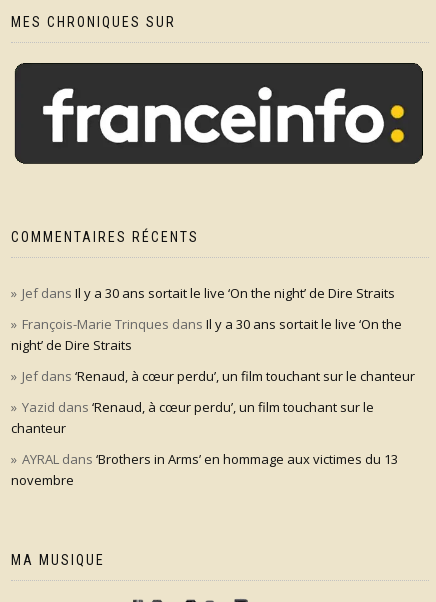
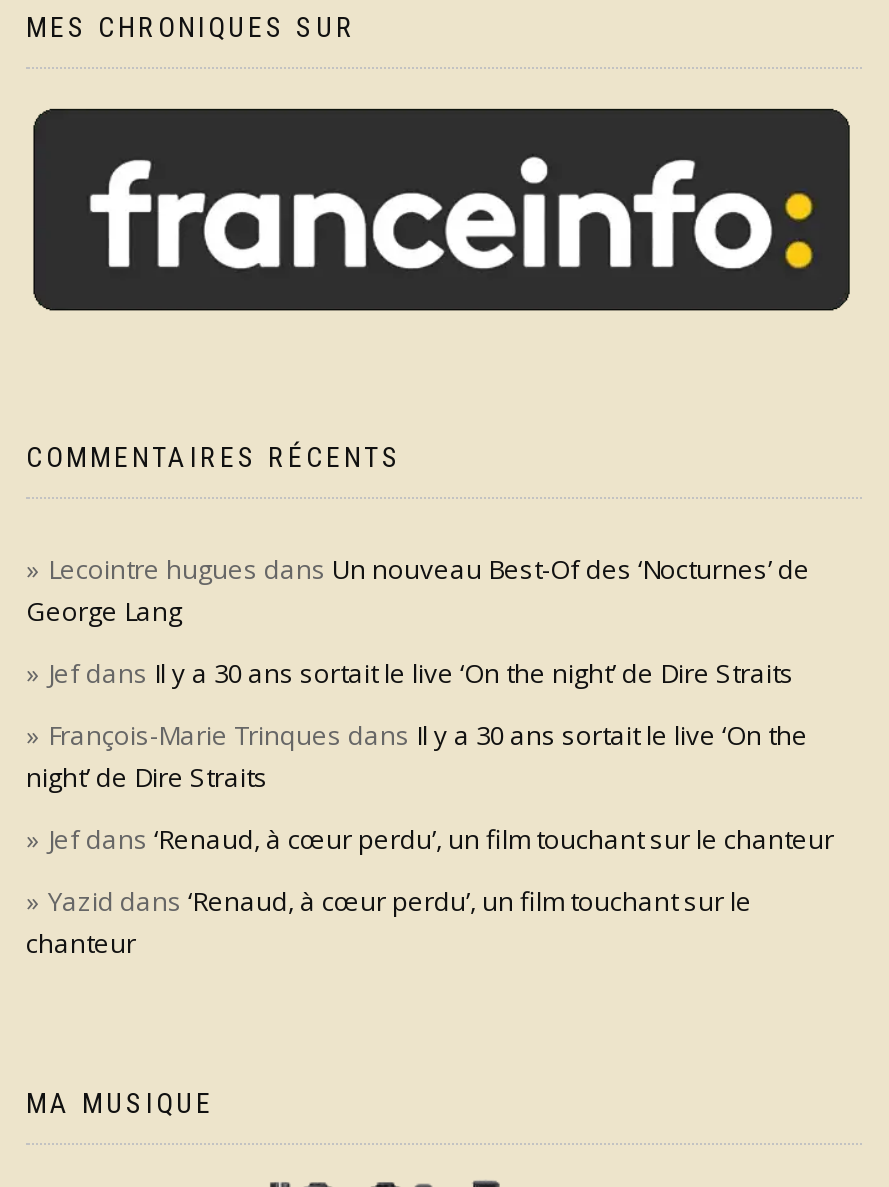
+ Lecointre hugues dans Un nouveau Best-Of des ‘Nocturnes’ de
+ George Lang

moved down: Jef dans Il y a 30 ans sortait le live ‘On the night’ de Dire Straits | François-Marie Trinques dans Il y a 30 ans sortait le live ‘On the | night’ de Dire Straits | Jef dans ‘Renaud, à cœur perdu’, un film touchant sur le chanteur | Yazid dans ‘Renaud, à cœur perdu’, un film touchant sur le | chanteur

- AYRAL dans ‘Brothers in Arms’ en hommage aux victimes du 13
- novembre
